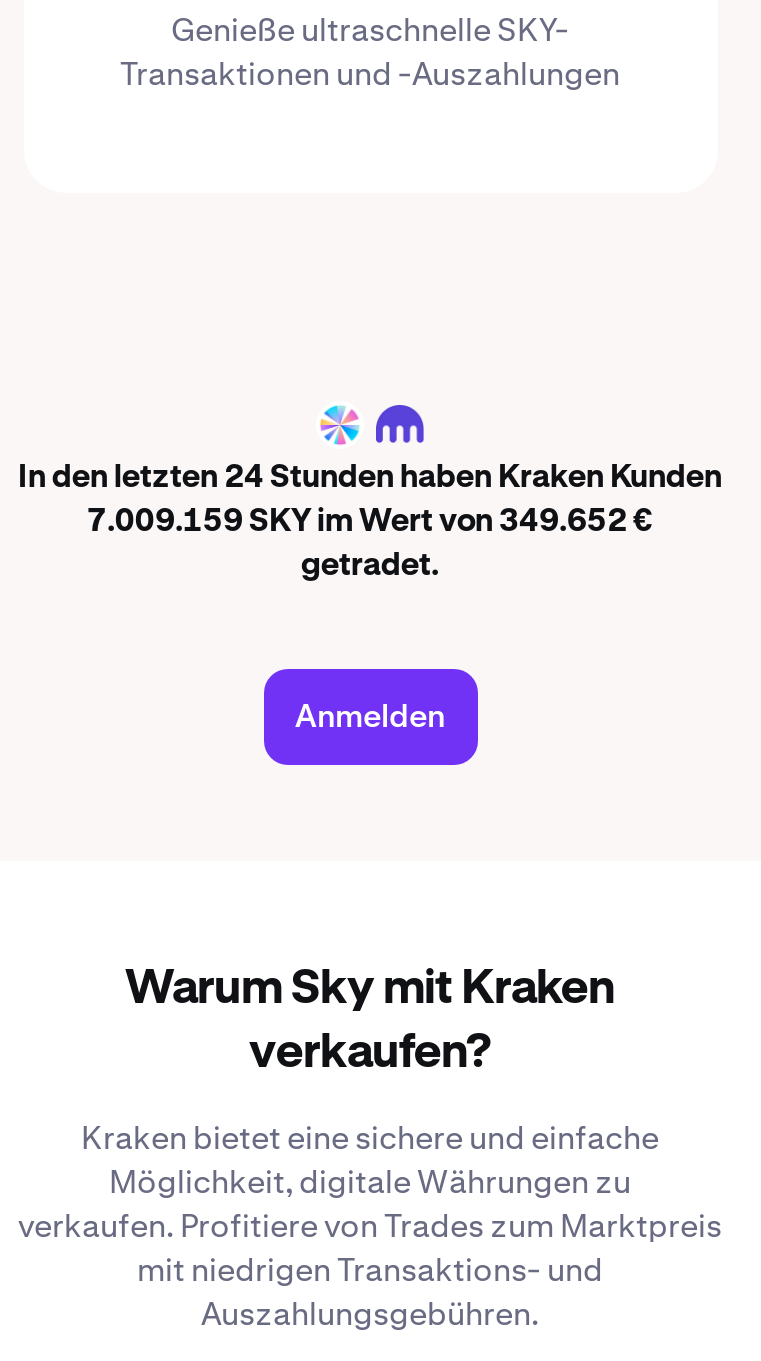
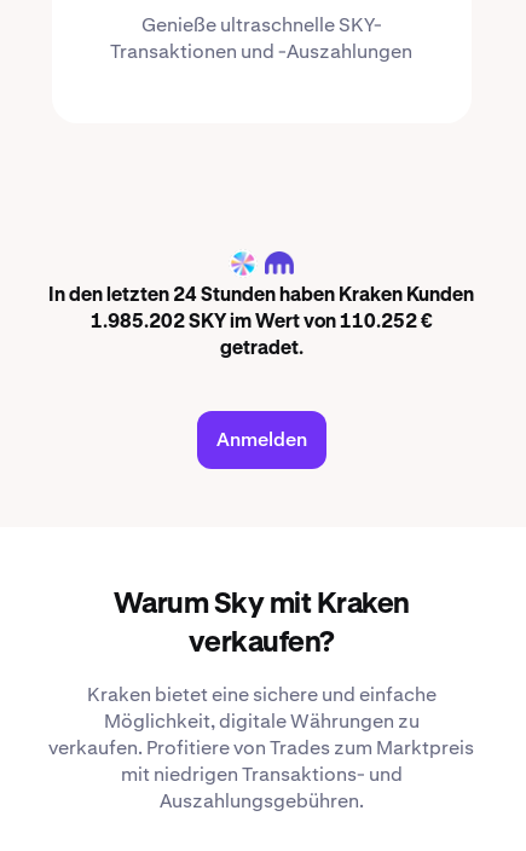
- 7.009.159 SKY im Wert von 349.652 €
+ 1.985.202 SKY im Wert von 110.252 €
